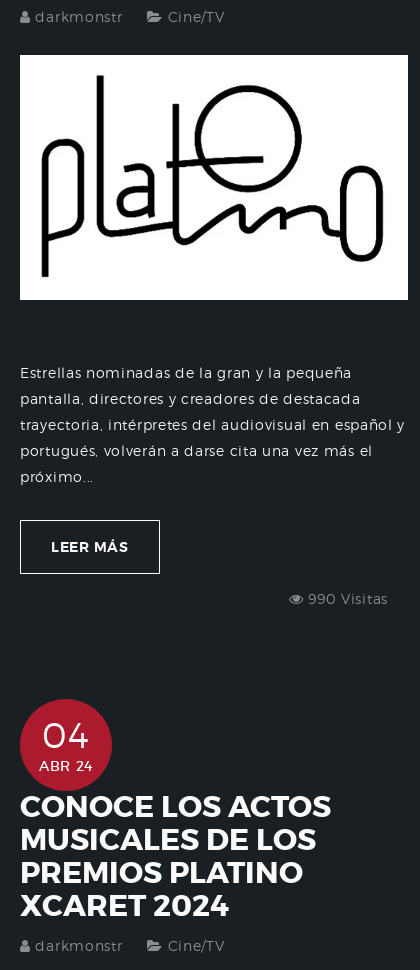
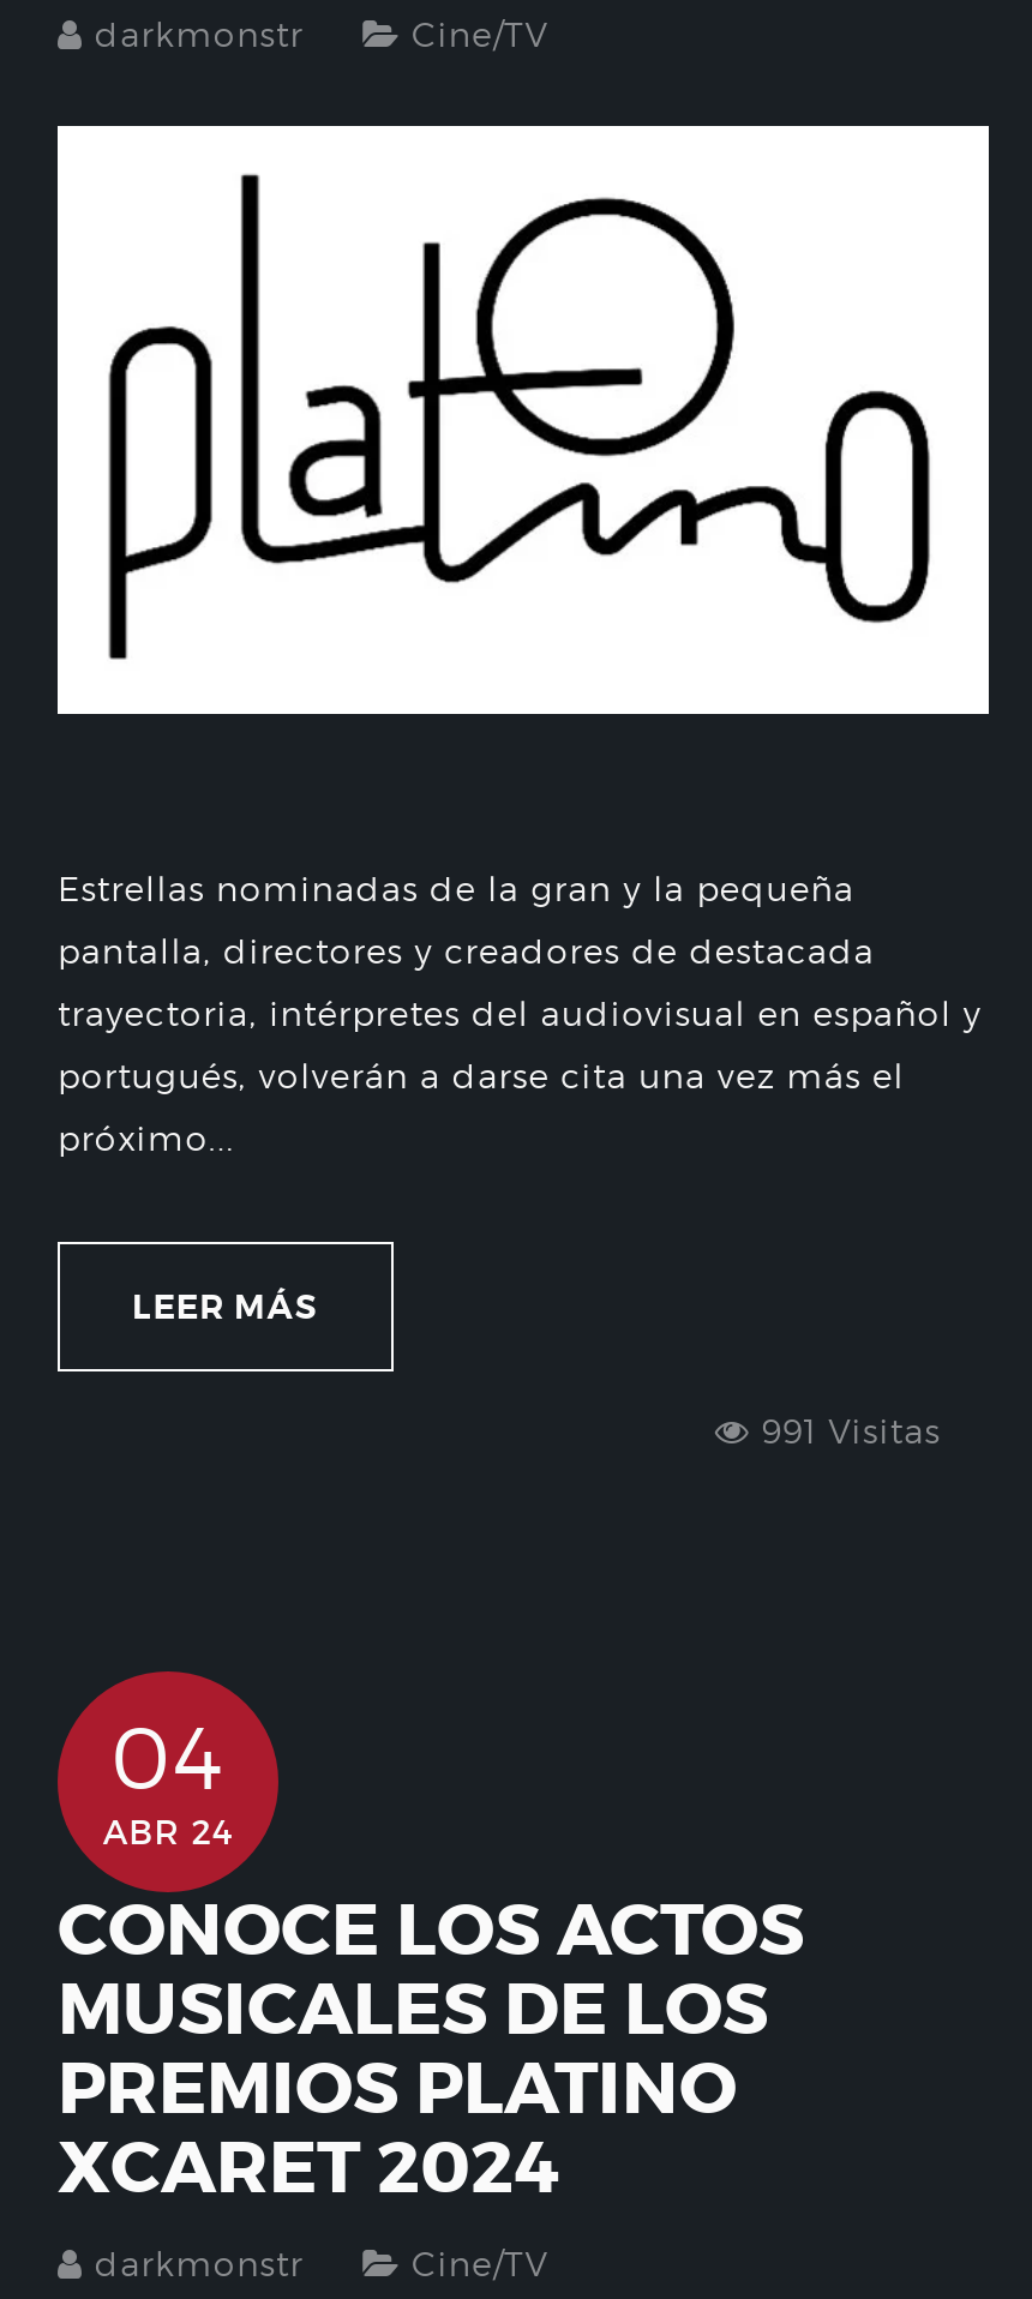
- 990 Visitas
+ 991 Visitas
